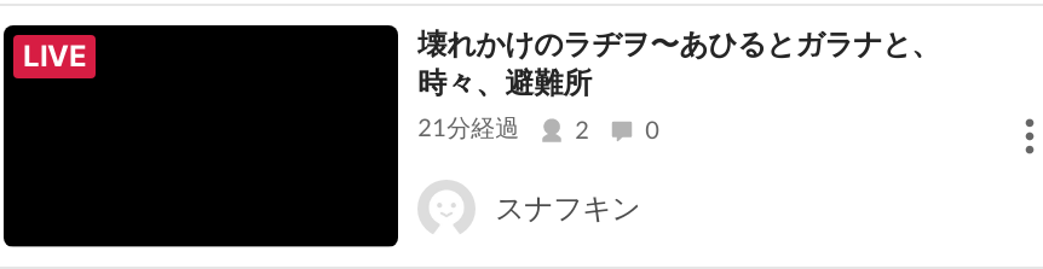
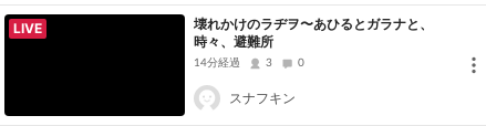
- 21分経過
+ 14分経過

- 2
+ 3
